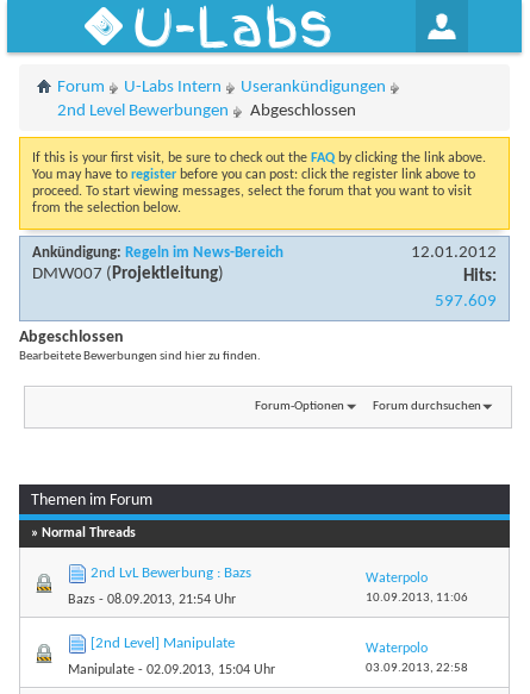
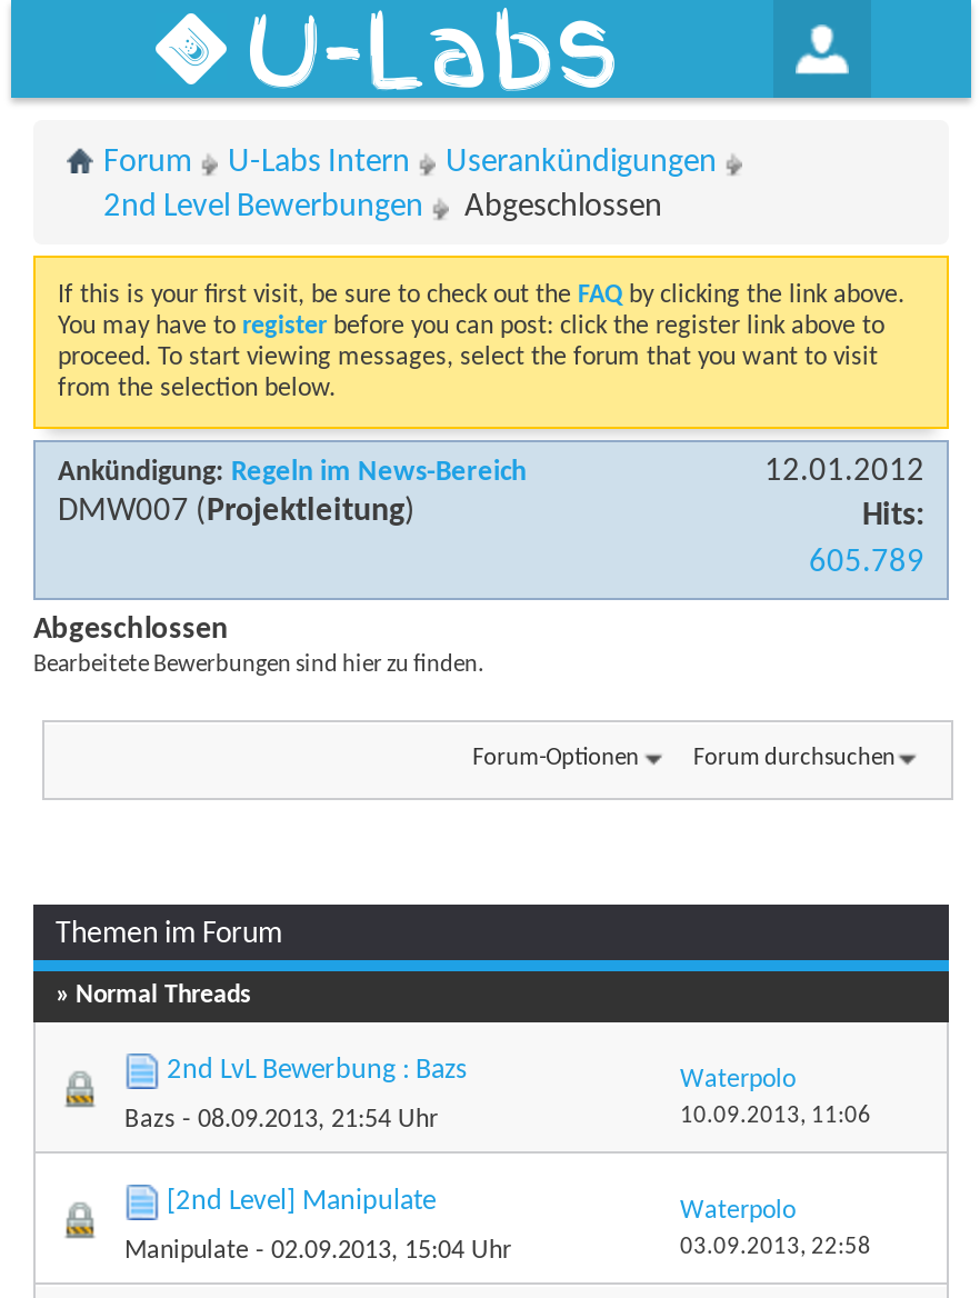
- 597.609
+ 605.789
